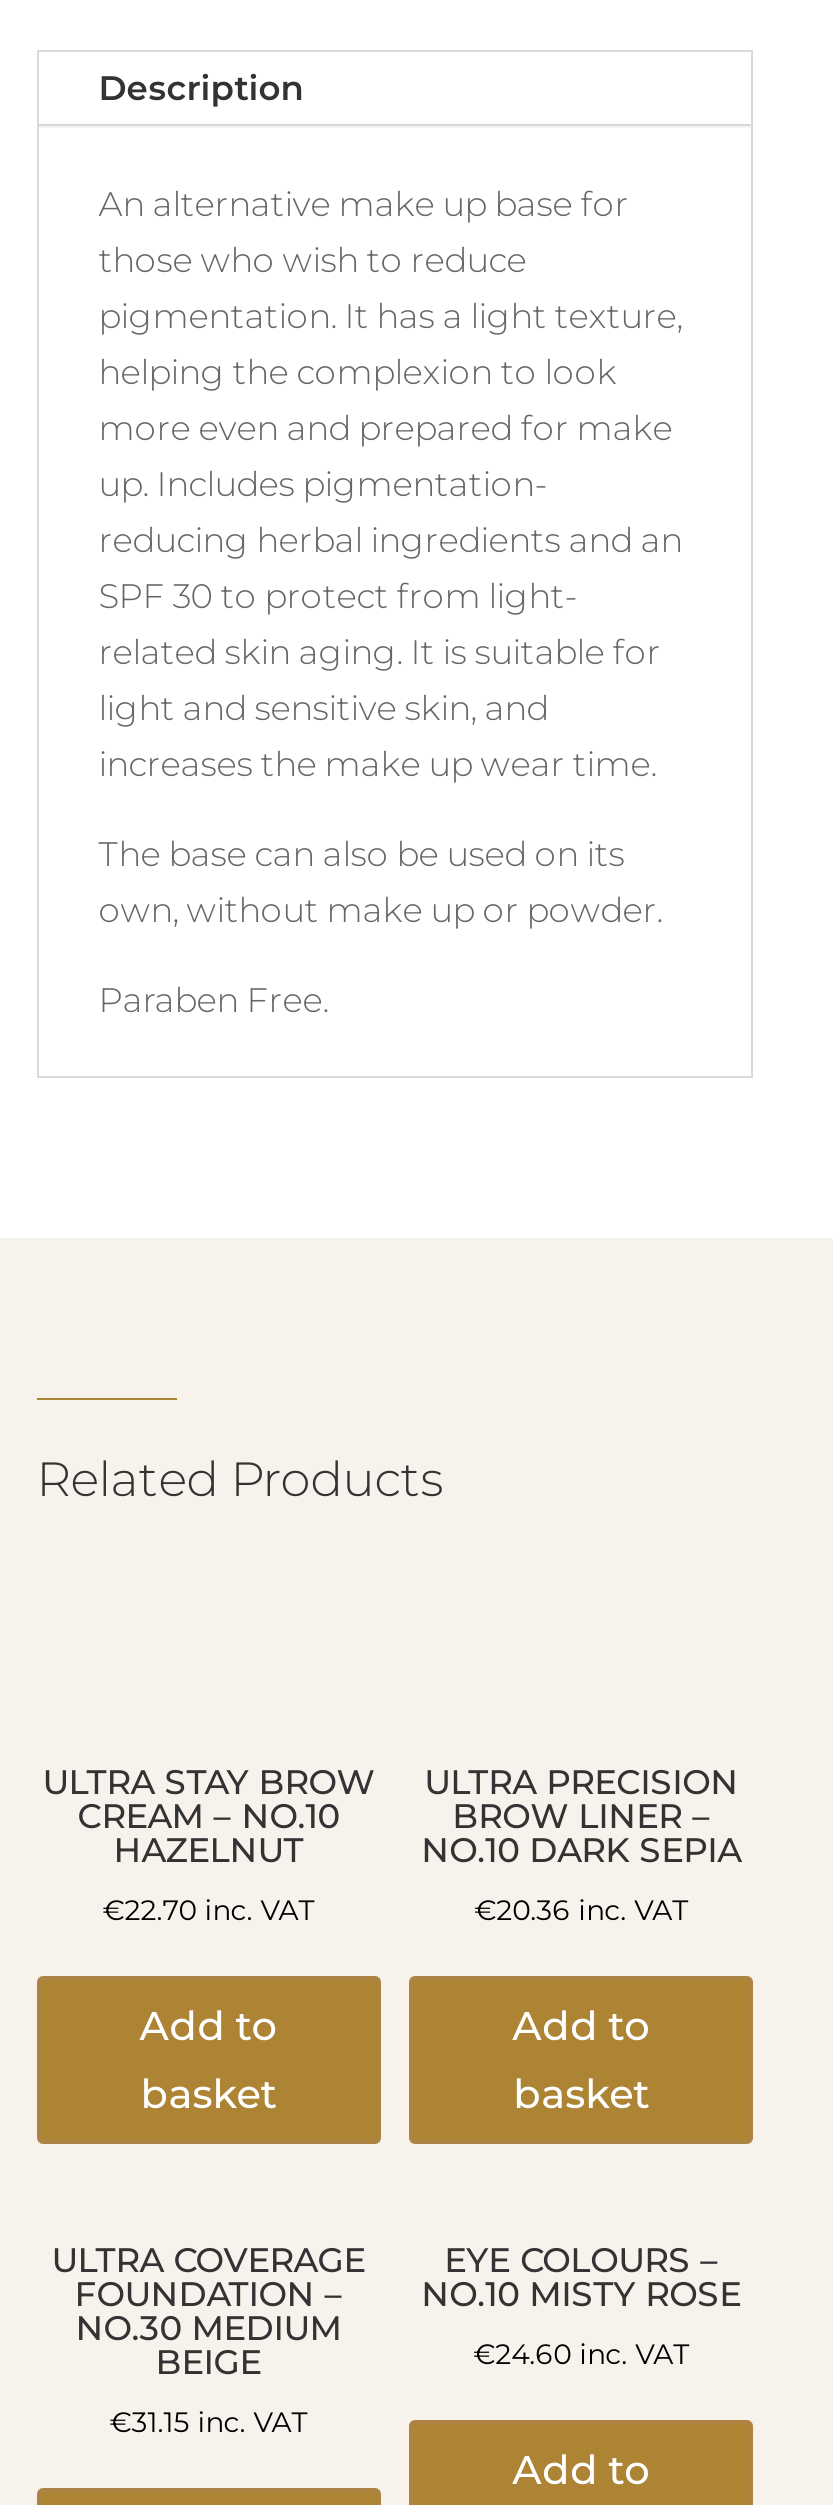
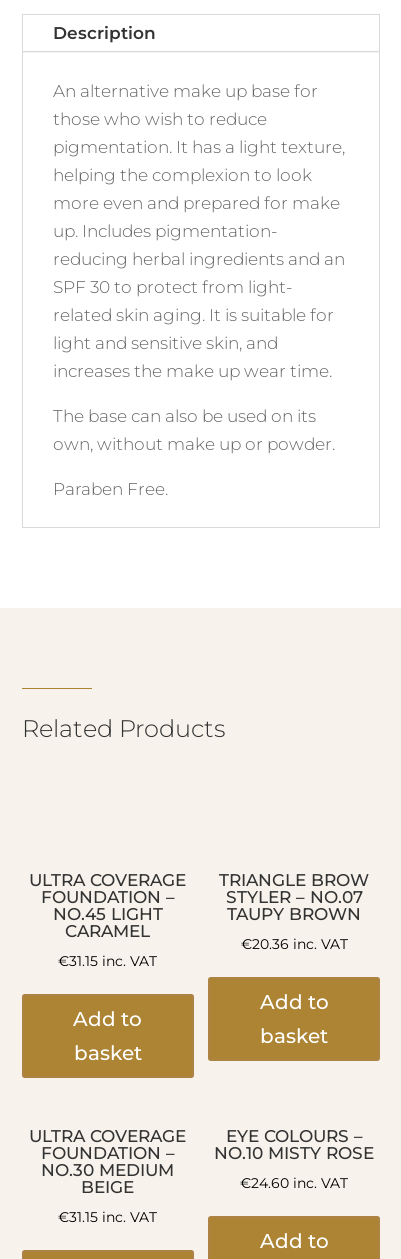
- ULTRA STAY BROW
- CREAM – NO.10
- HAZELNUT
+ ULTRA COVERAGE
+ FOUNDATION –
+ NO.45 LIGHT
+ CARAMEL

- ULTRA PRECISION
- BROW LINER –
- NO.10 DARK SEPIA
+ TRIANGLE BROW
+ STYLER – NO.07
+ TAUPY BROWN

- €22.70 inc. VAT
+ €31.15 inc. VAT
